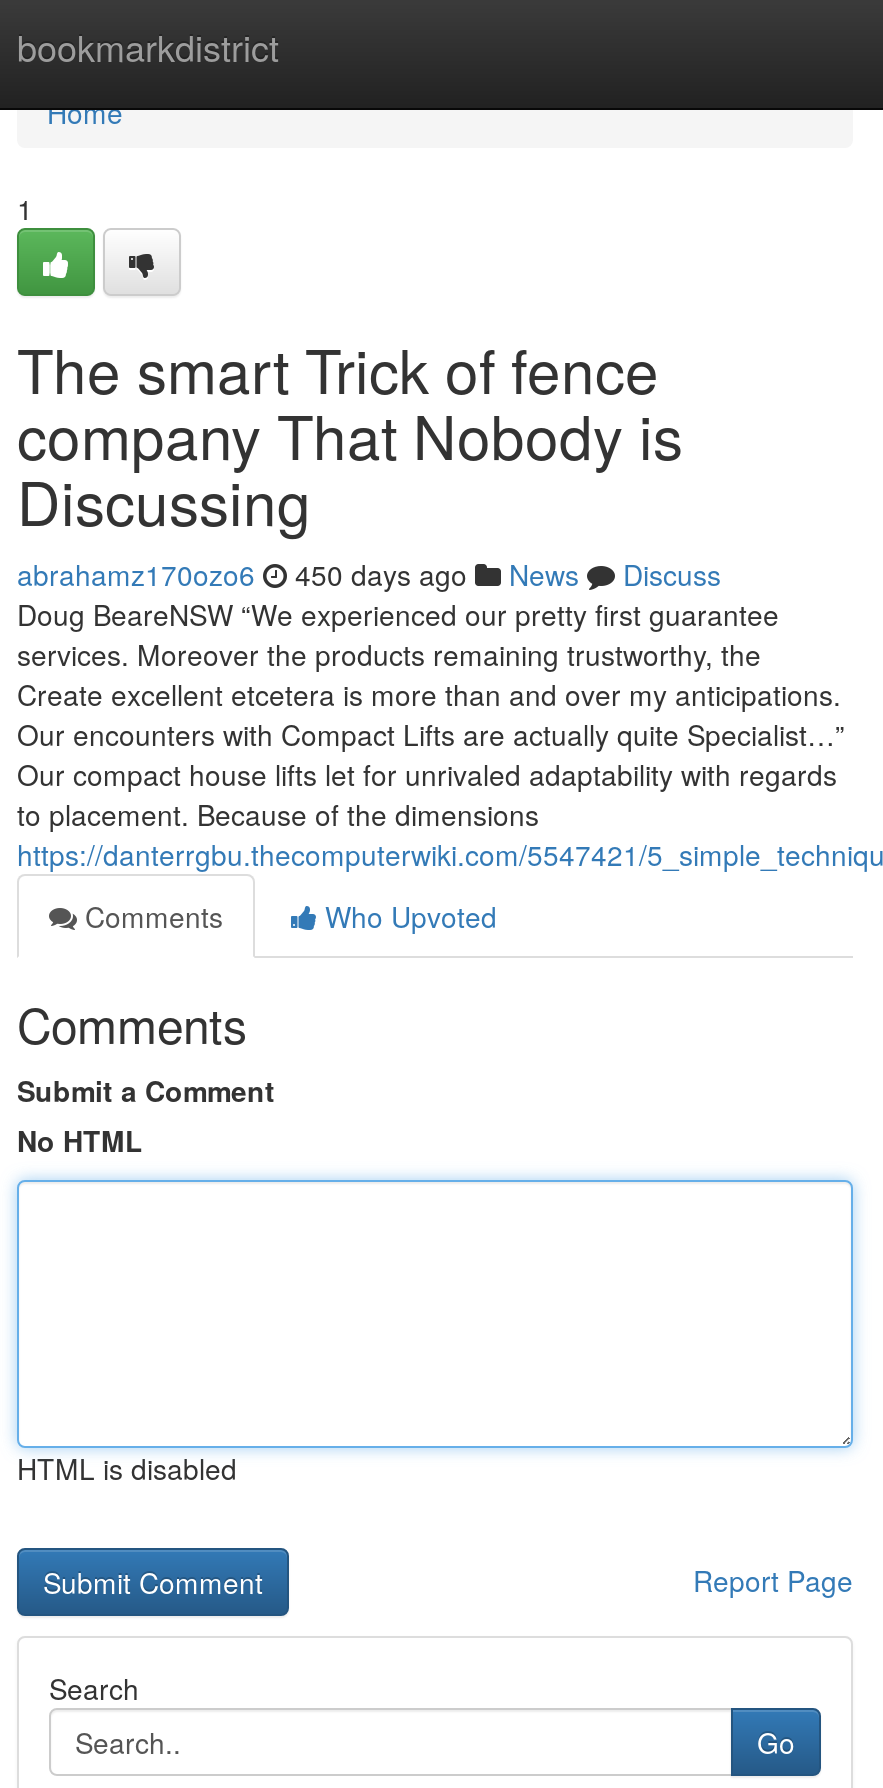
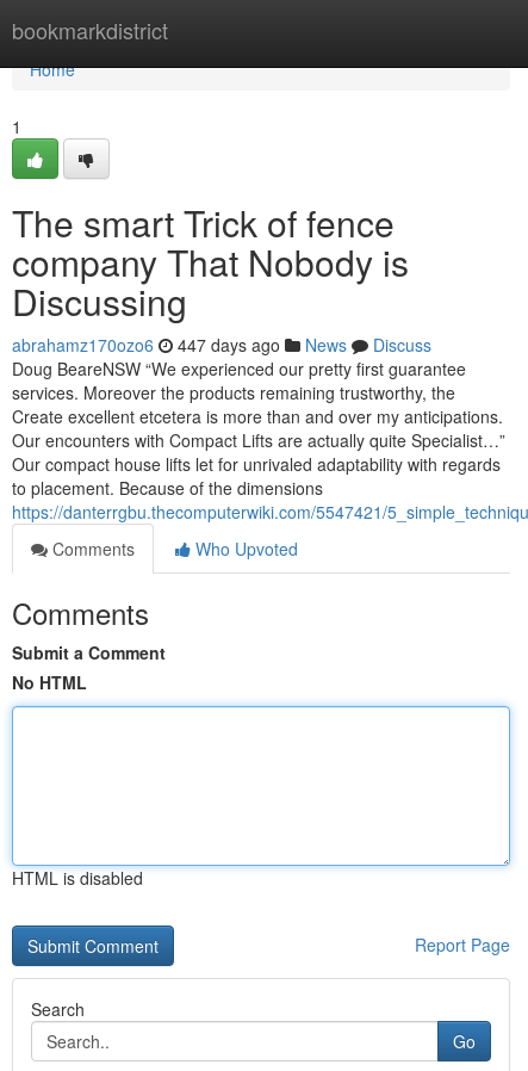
- abrahamz170ozo6 450 days ago News Discuss
+ abrahamz170ozo6 447 days ago News Discuss
